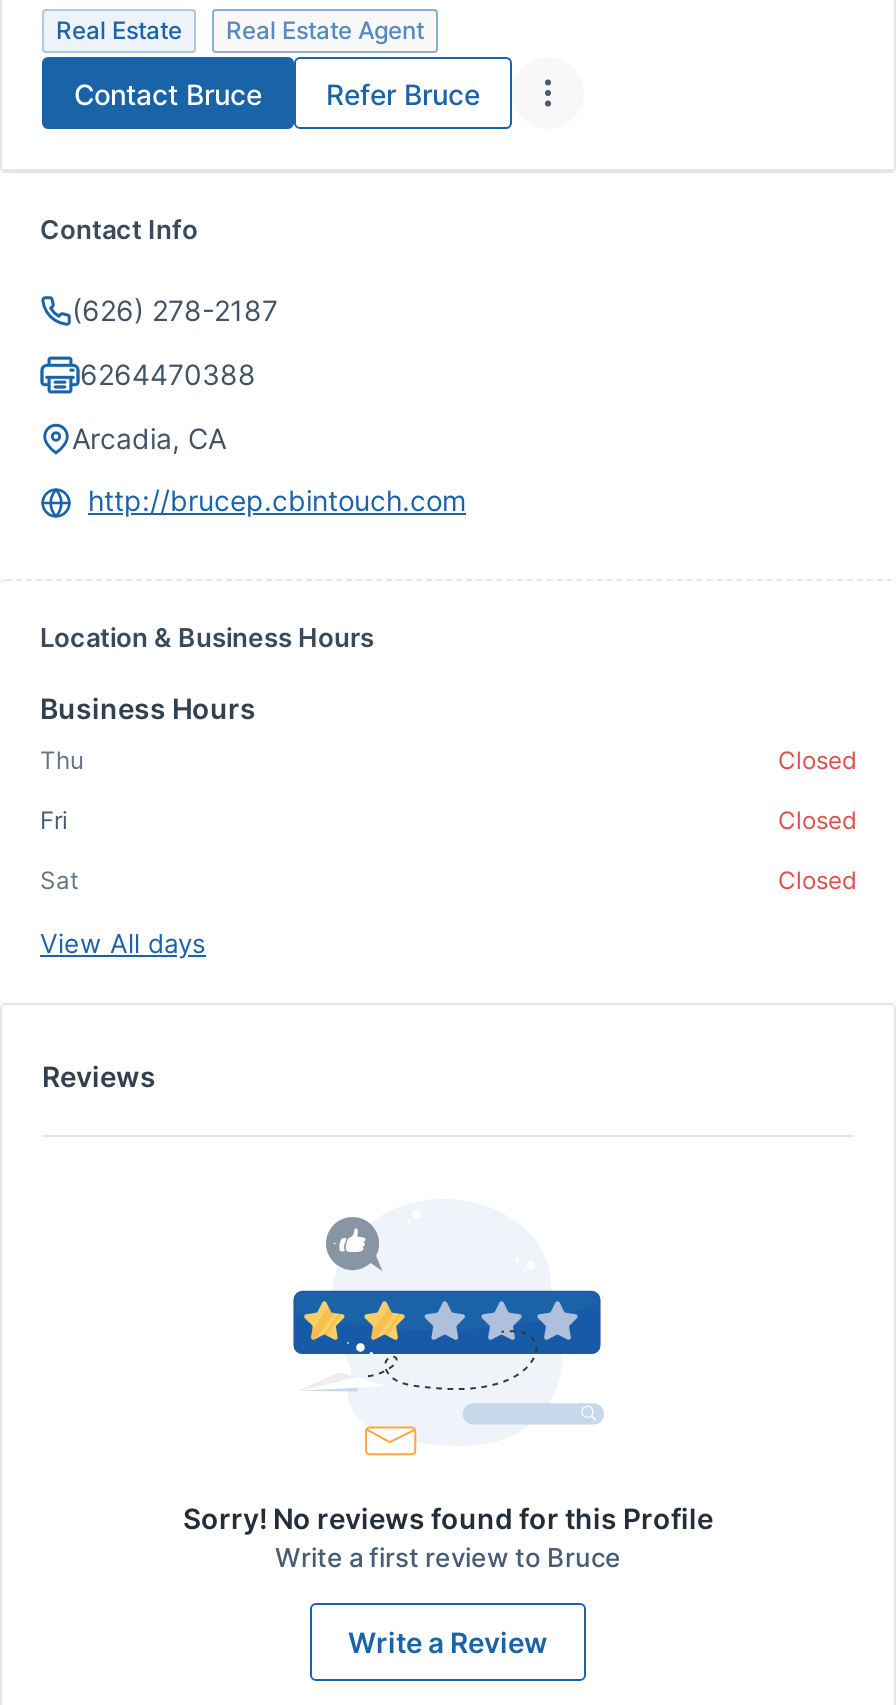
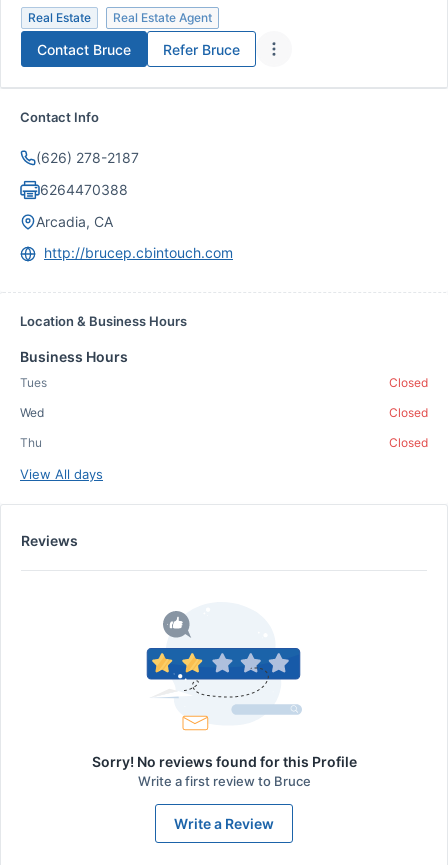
moved down: Thu

+ Tues

- Fri
+ Wed

- Sat
